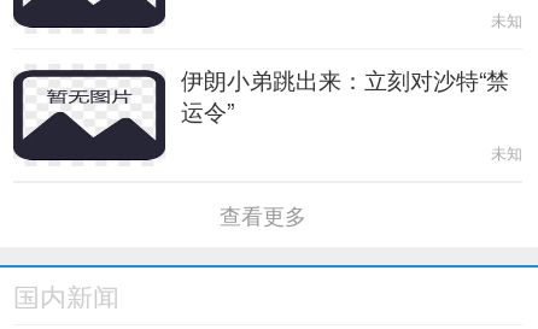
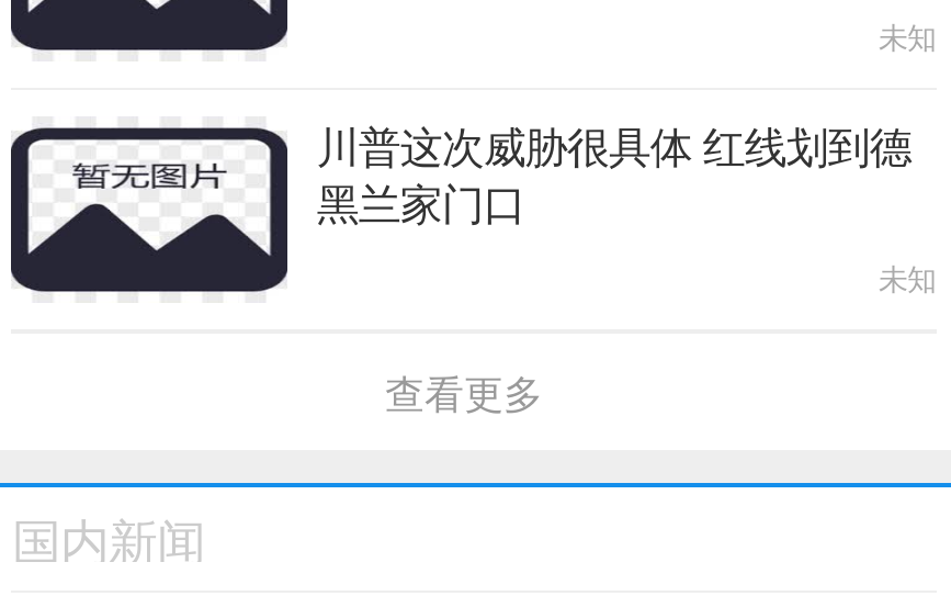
- 伊朗小弟跳出来：立刻对沙特“禁
- 运令”
+ 川普这次威胁很具体 红线划到德
+ 黑兰家门口
